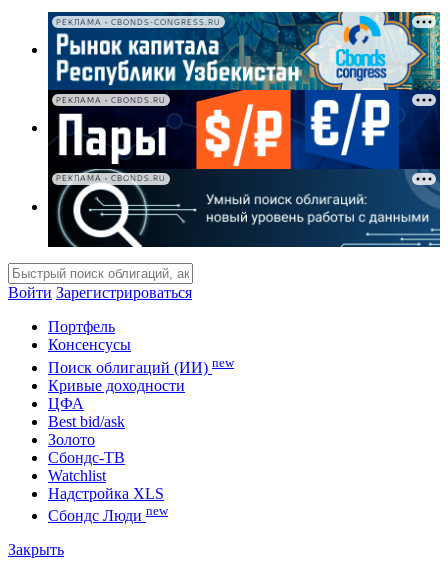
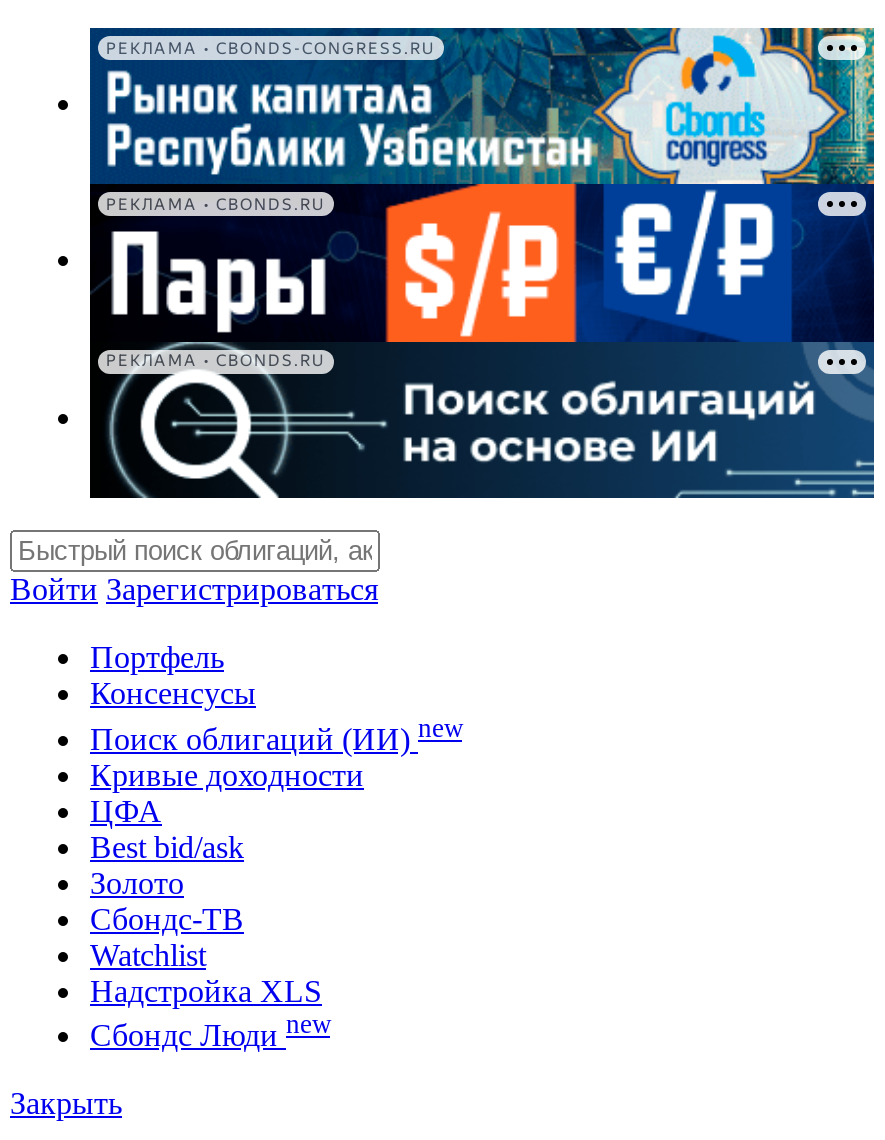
- [image]
+ [image]
